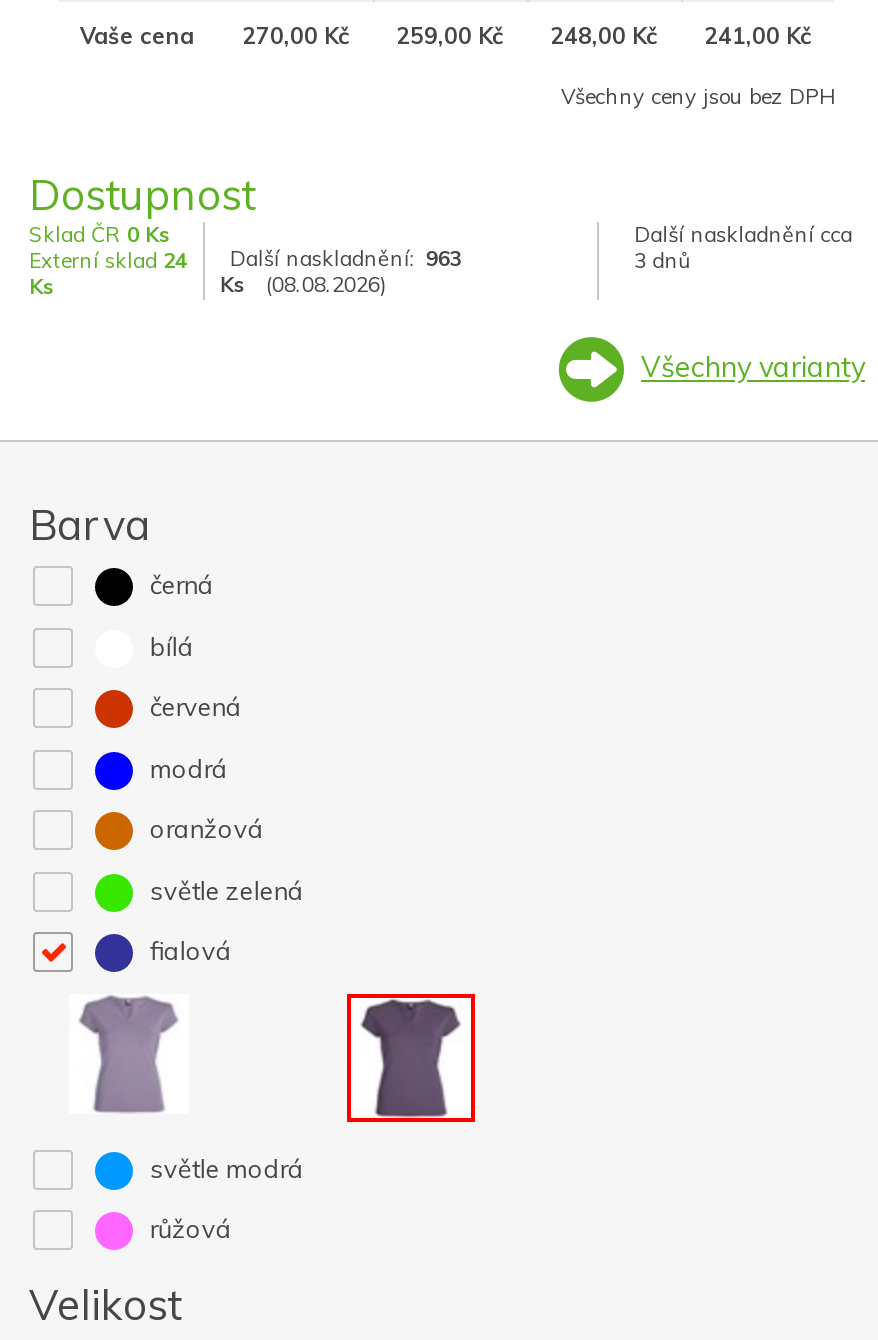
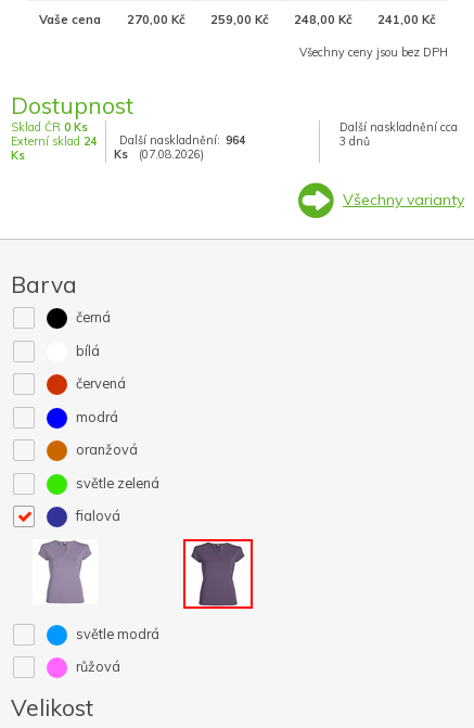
- Další naskladnění: 963
+ Další naskladnění: 964

- Ks (08.08.2026)
+ Ks (07.08.2026)
